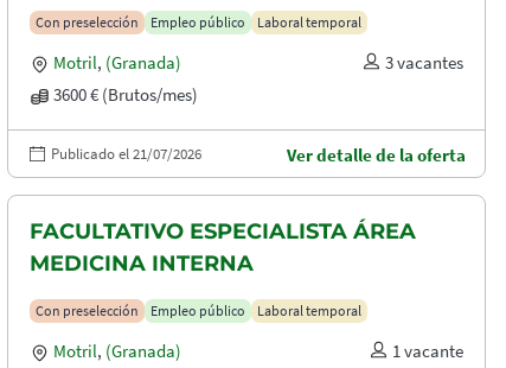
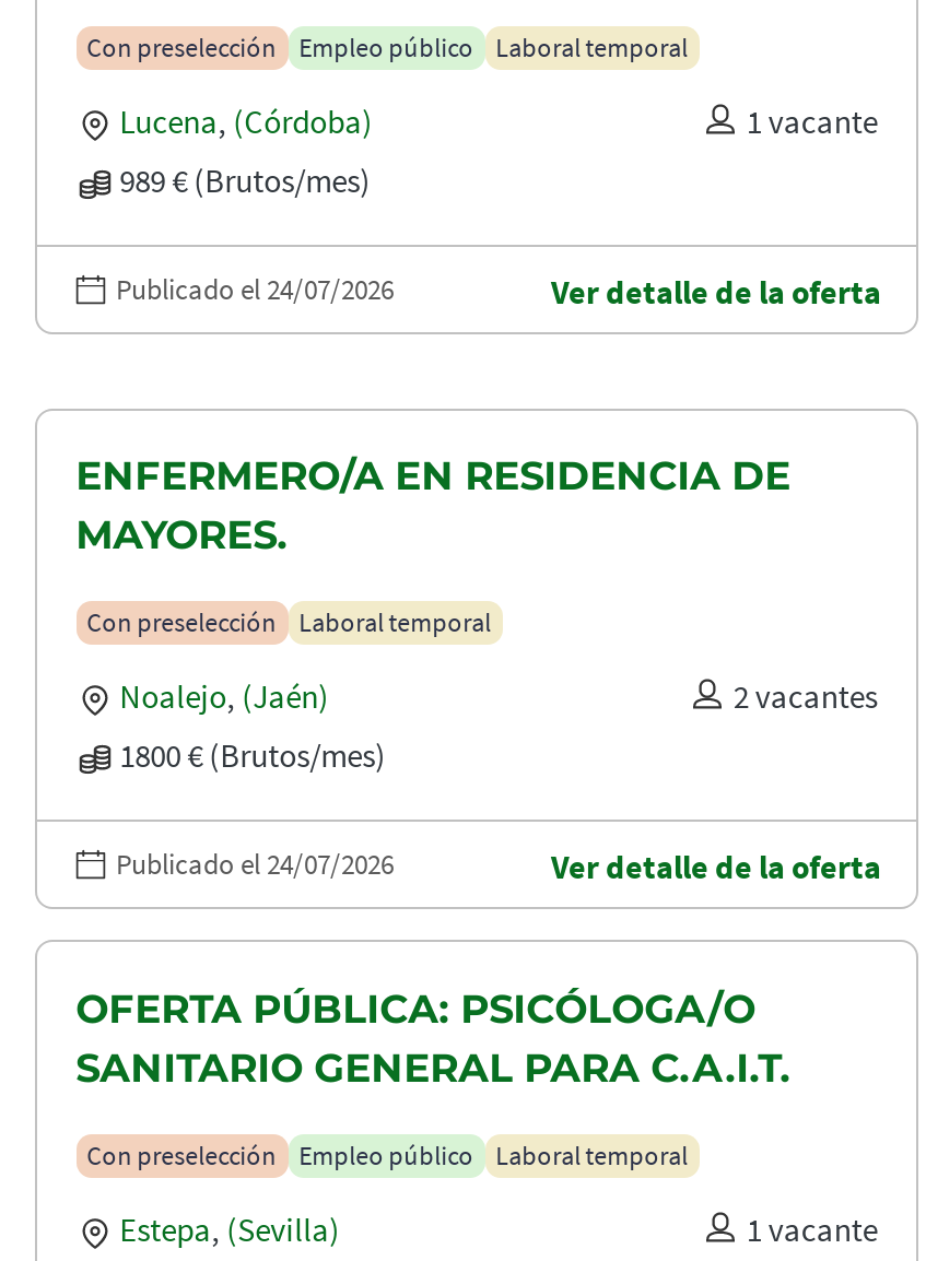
- Motril, (Granada)
- 3 vacantes
- 3600 € (Brutos/mes)
+ Lucena, (Córdoba)
+ 1 vacante
+ 989 € (Brutos/mes)

- Publicado el 21/07/2026
+ Publicado el 24/07/2026

- FACULTATIVO ESPECIALISTA ÁREA
- MEDICINA INTERNA
+ ENFERMERO/A EN RESIDENCIA DE
+ MAYORES.
+ Con preselección
+ Laboral temporal
+ Noalejo, (Jaén)
+ 2 vacantes
+ 1800 € (Brutos/mes)
+ Publicado el 24/07/2026
+ Ver detalle de la oferta
+ OFERTA PÚBLICA: PSICÓLOGA/O
+ SANITARIO GENERAL PARA C.A.I.T.

- Motril, (Granada)
+ Estepa, (Sevilla)
